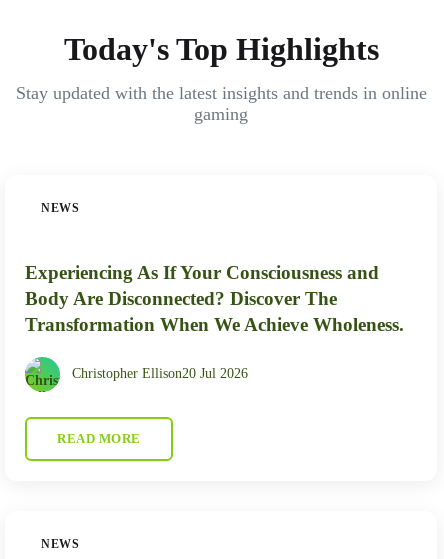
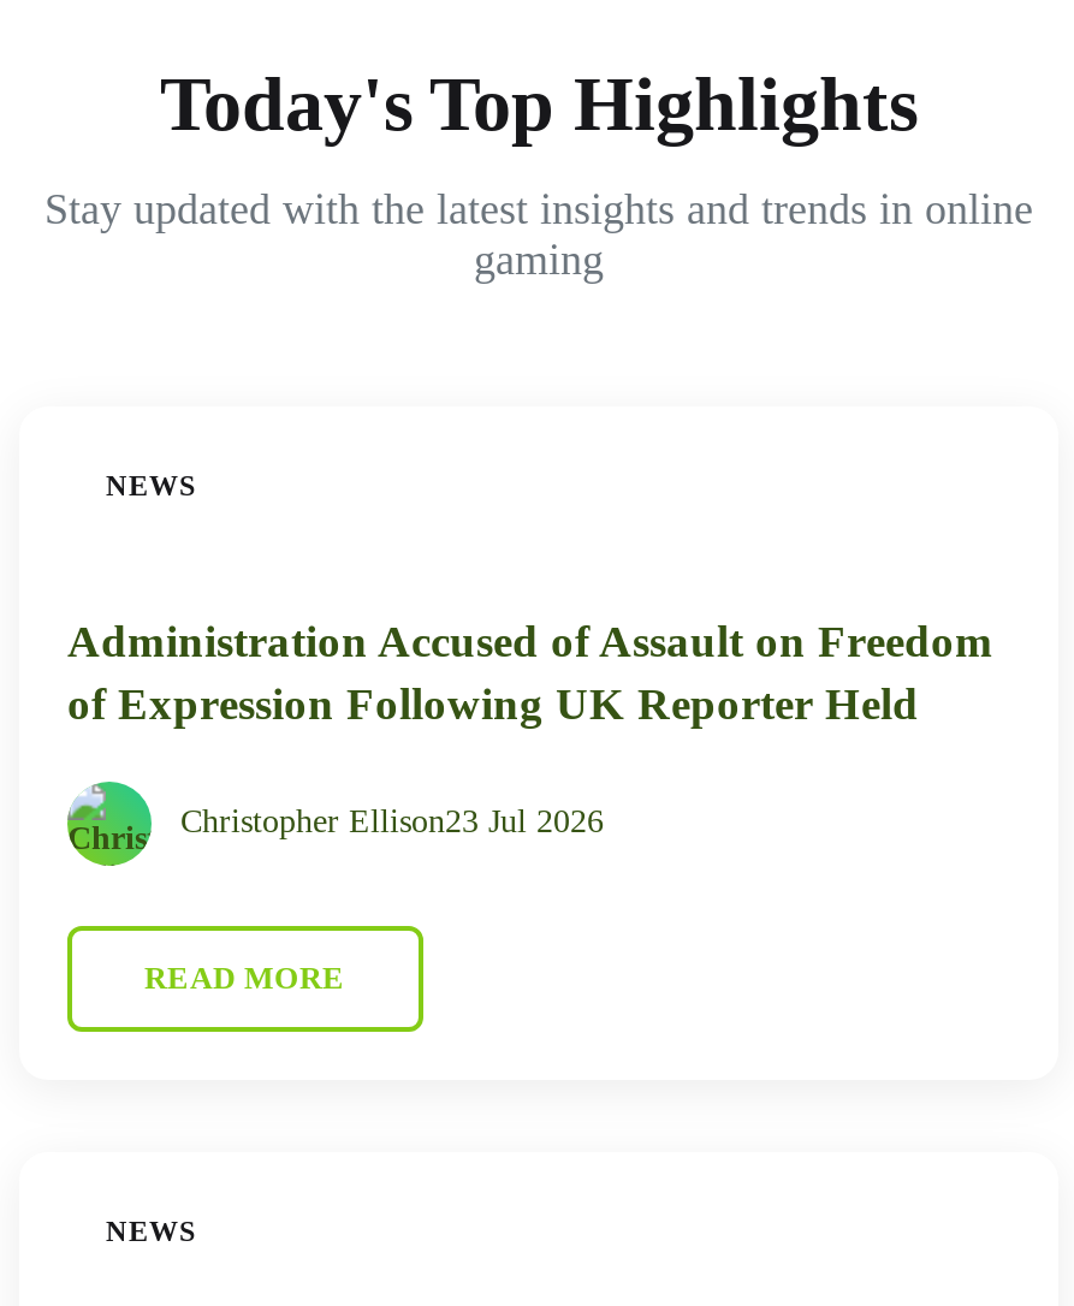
- Experiencing As If Your Consciousness and
- Body Are Disconnected? Discover The
- Transformation When We Achieve Wholeness.
+ Administration Accused of Assault on Freedom
+ of Expression Following UK Reporter Held

- Christopher Ellison20 Jul 2026
+ Christopher Ellison23 Jul 2026
